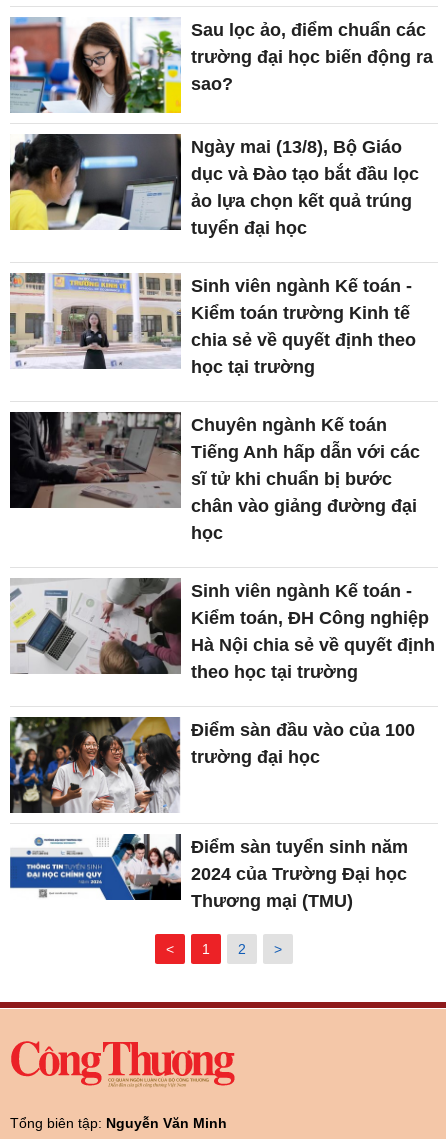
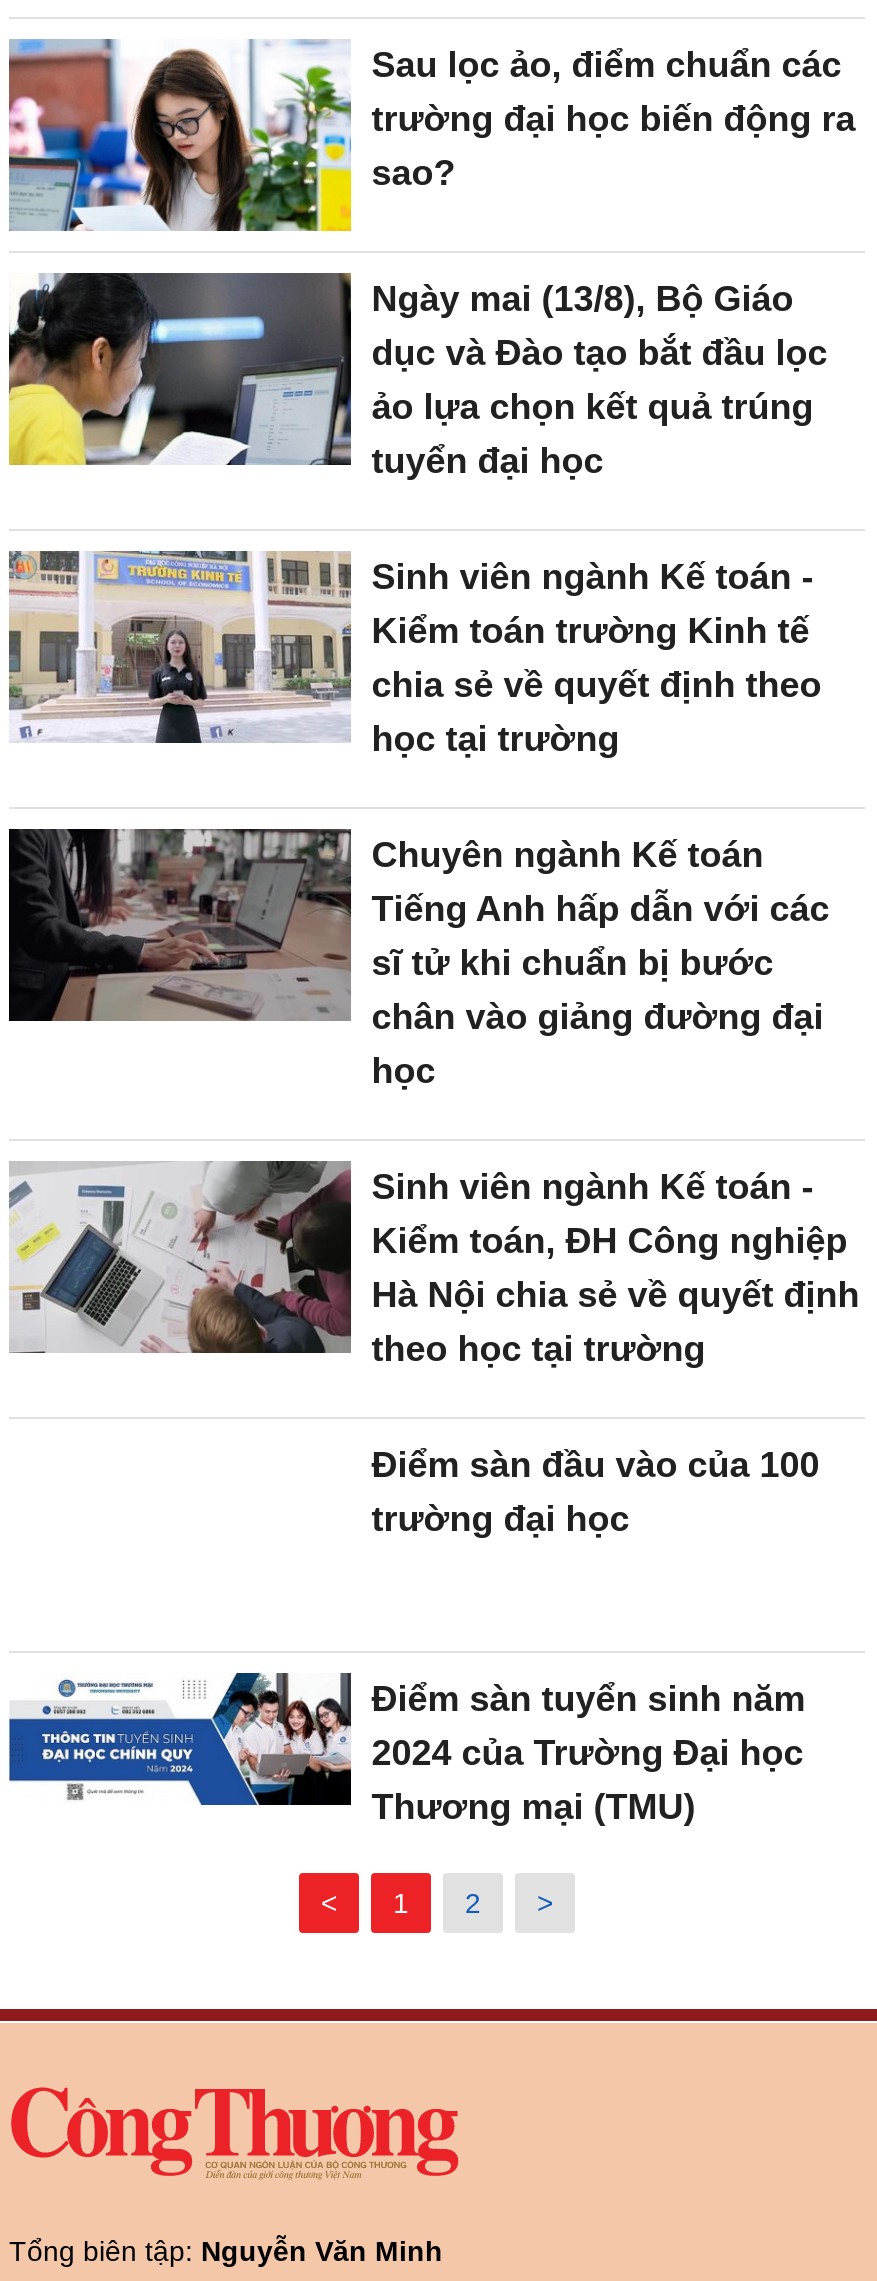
- [image]
